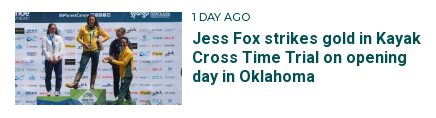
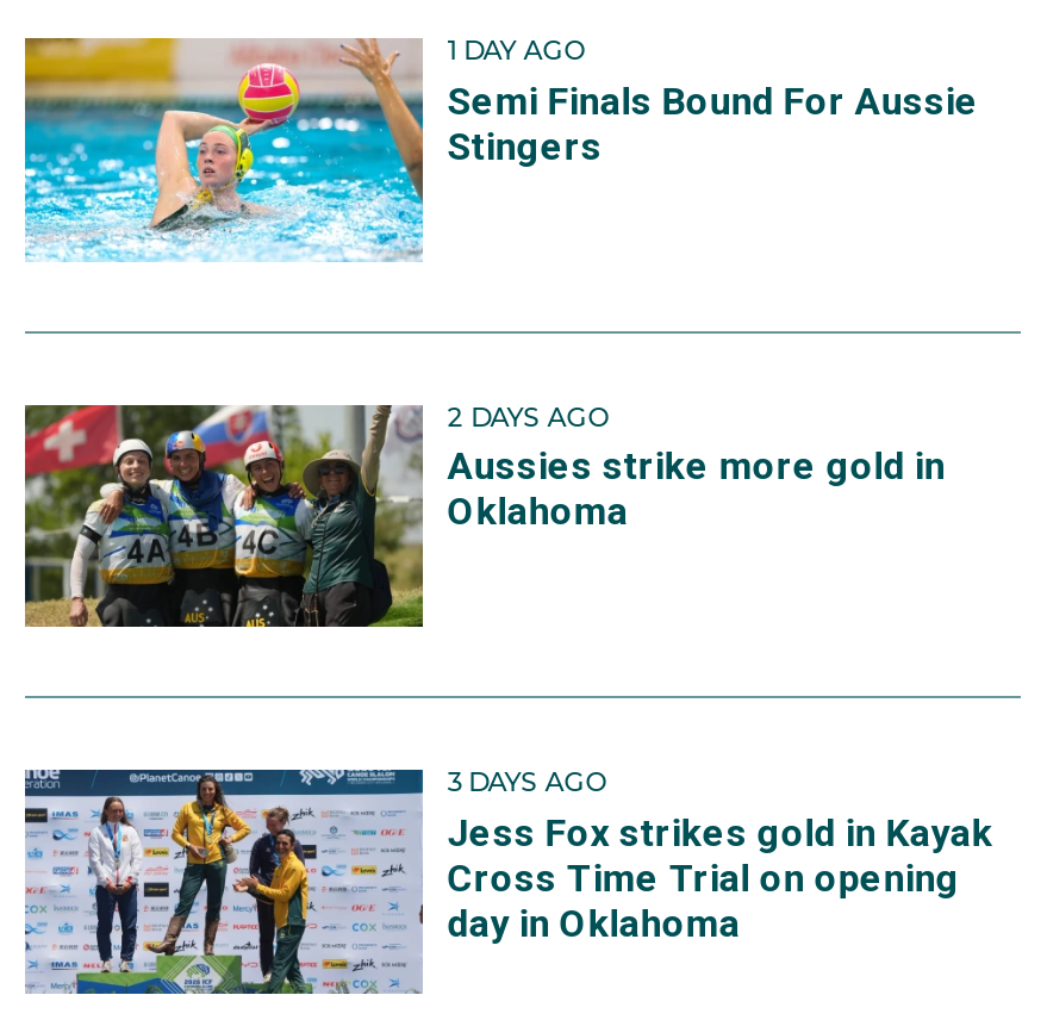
+ [image]
+ Semi Finals Bound For Aussie
+ Stingers

+ [image]
+ 2 DAYS AGO
+ Aussies strike more gold in
+ Oklahoma

+ 3 DAYS AGO
